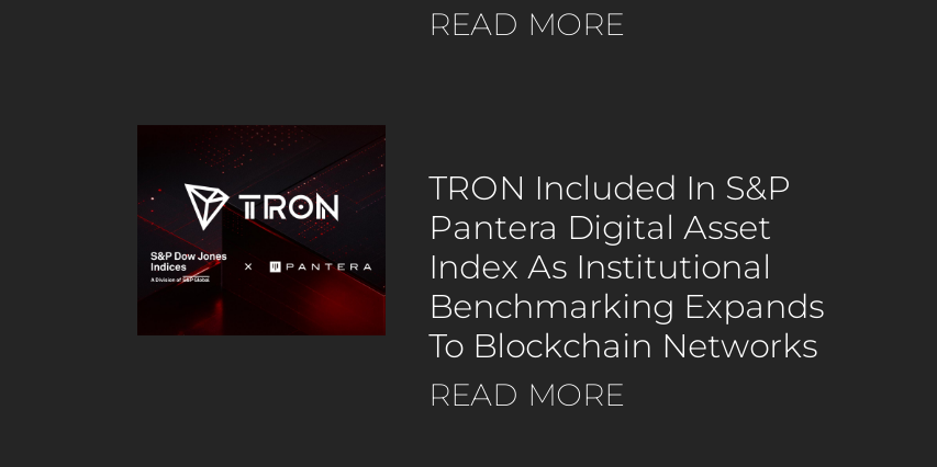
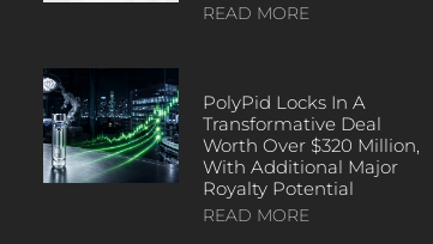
- [image]
- TRON Included In S&P
- Pantera Digital Asset
- Index As Institutional
- Benchmarking Expands
- To Blockchain Networks
+ [image]
+ PolyPid Locks In A
+ Transformative Deal
+ Worth Over $320 Million,
+ With Additional Major
+ Royalty Potential
